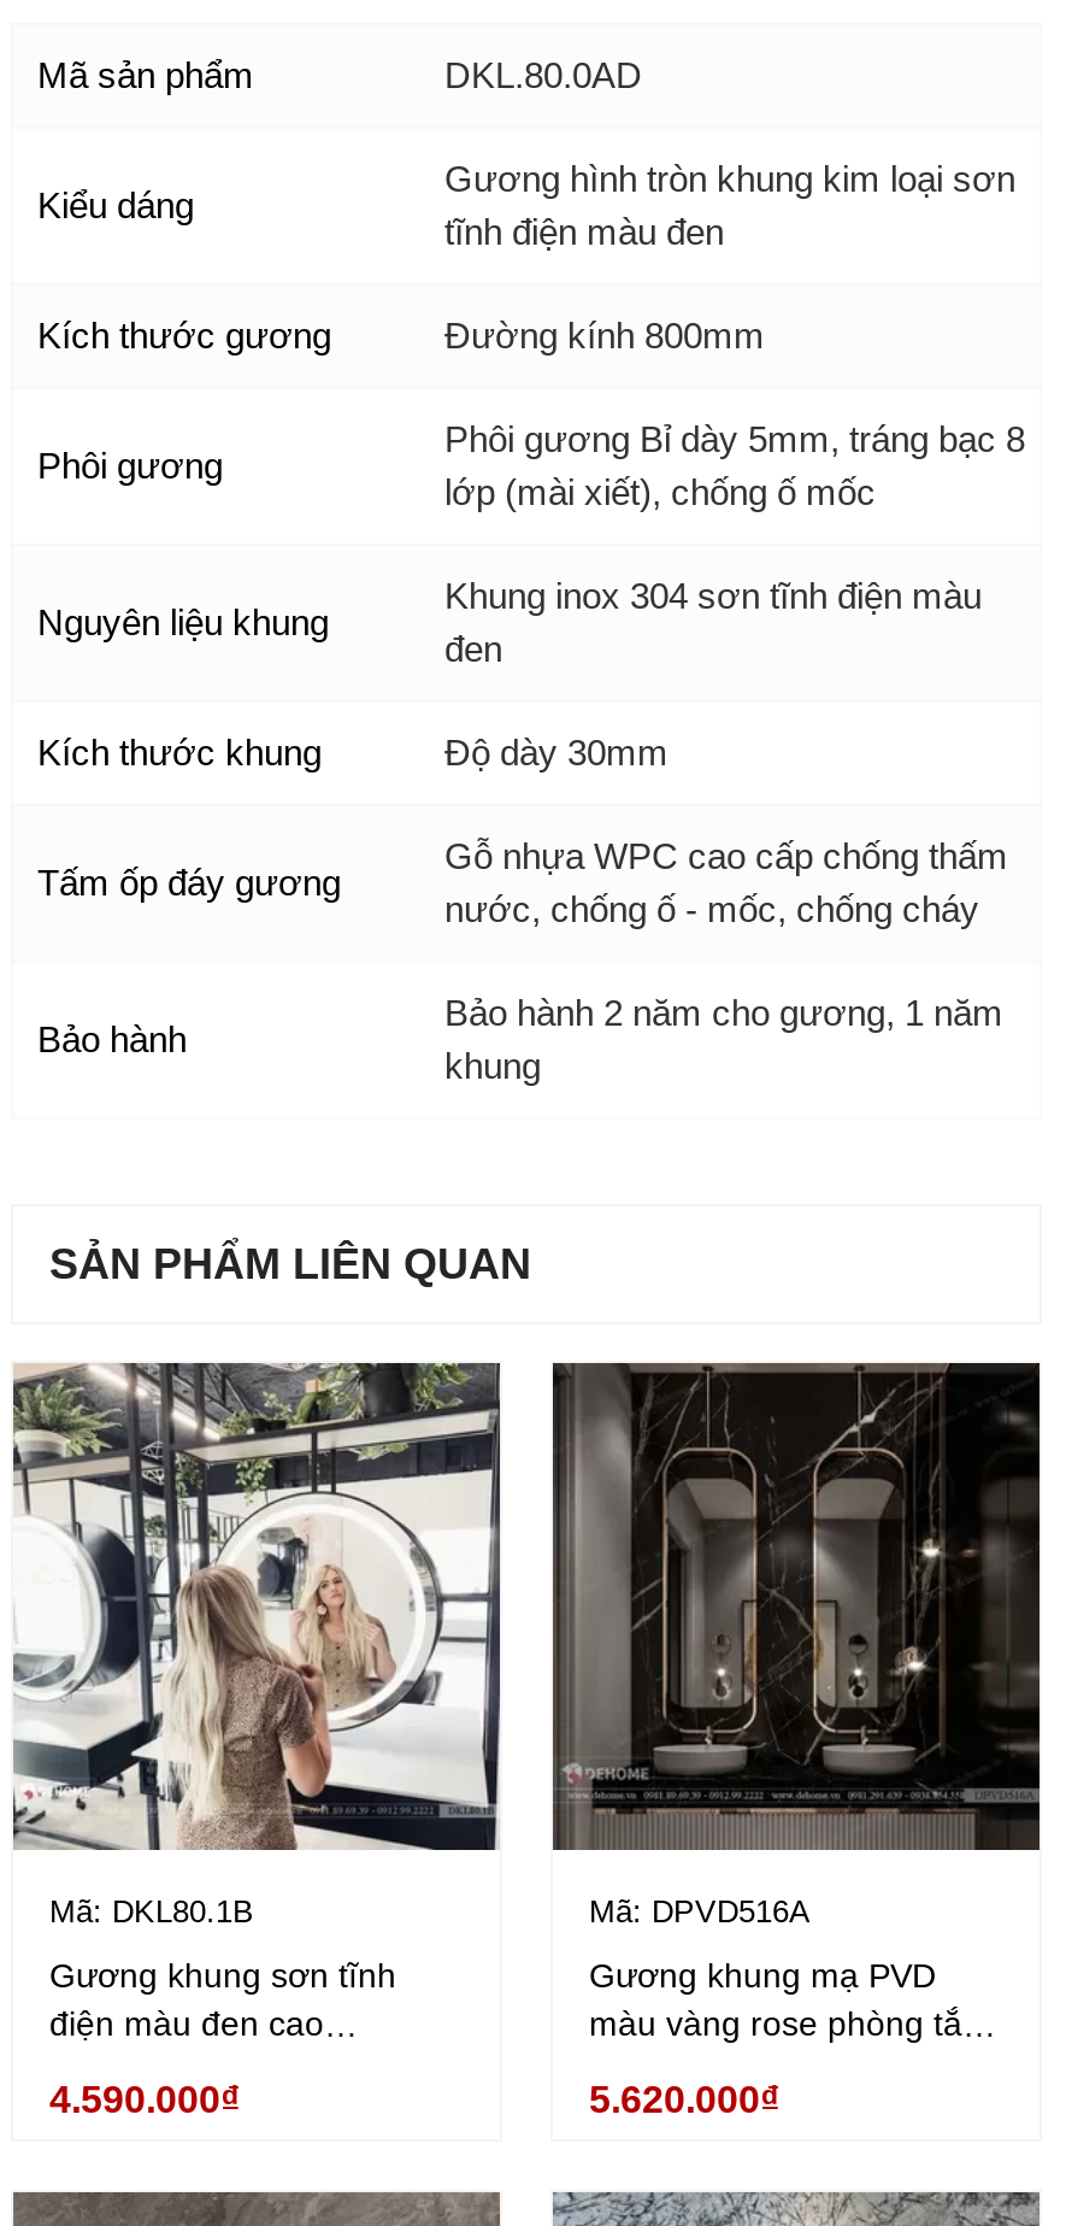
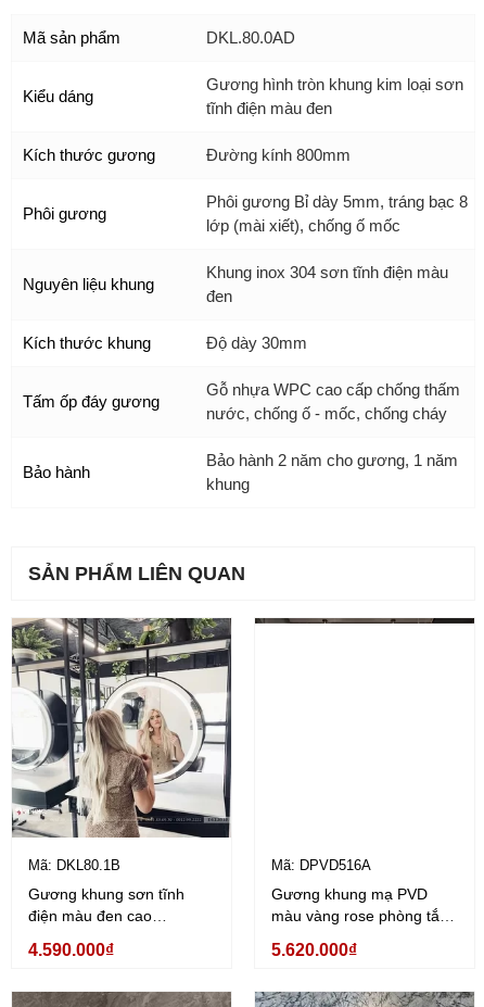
- [image]
